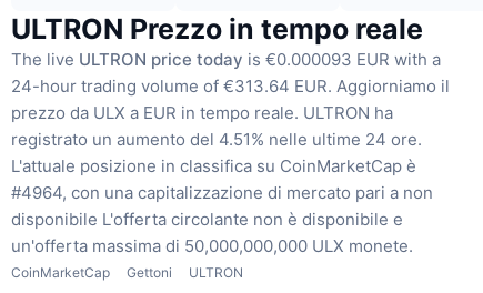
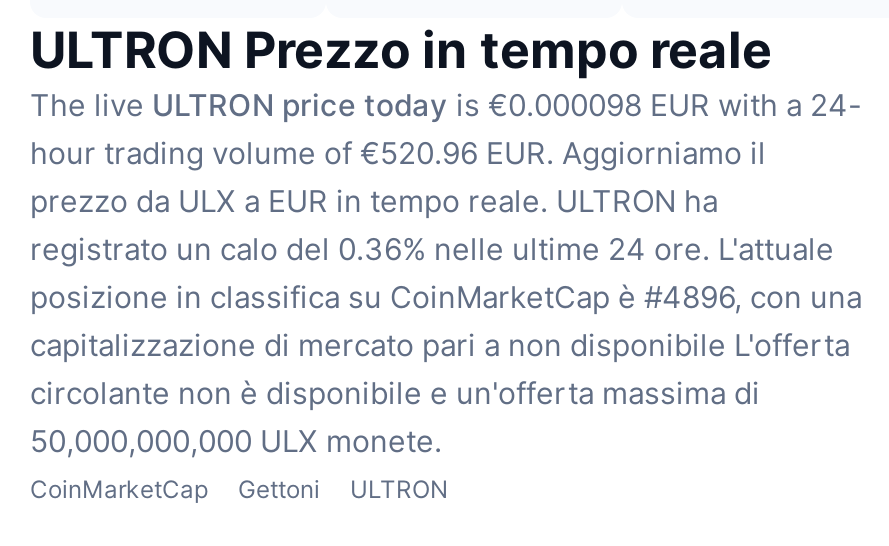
- The live ULTRON price today is €0.000093 EUR with a
- 24-hour trading volume of €313.64 EUR. Aggiorniamo il
+ The live ULTRON price today is €0.000098 EUR with a 24-
+ hour trading volume of €520.96 EUR. Aggiorniamo il

- registrato un aumento del 4.51% nelle ultime 24 ore.
- L'attuale posizione in classifica su CoinMarketCap è
- #4964, con una capitalizzazione di mercato pari a non
- disponibile L'offerta circolante non è disponibile e
- un'offerta massima di 50,000,000,000 ULX monete.
+ registrato un calo del 0.36% nelle ultime 24 ore. L'attuale
+ posizione in classifica su CoinMarketCap è #4896, con una
+ capitalizzazione di mercato pari a non disponibile L'offerta
+ circolante non è disponibile e un'offerta massima di
+ 50,000,000,000 ULX monete.
